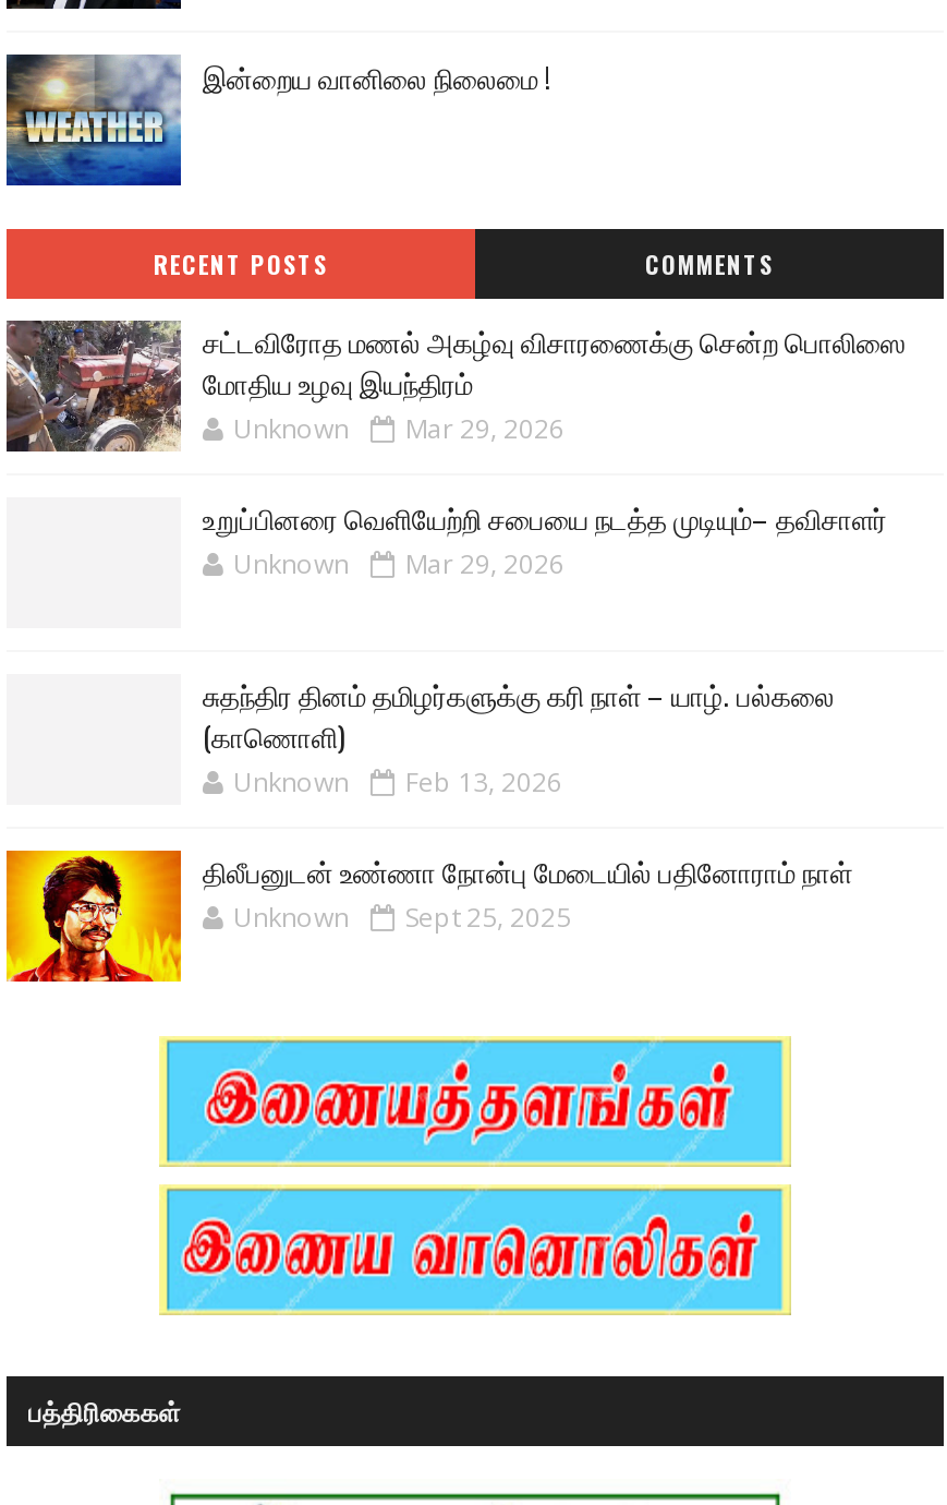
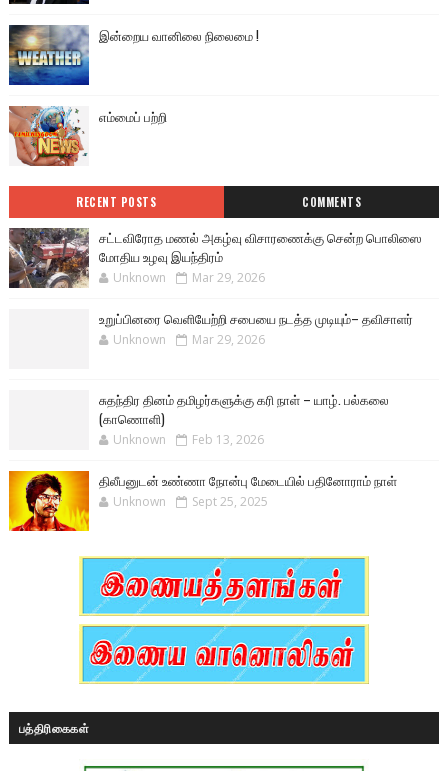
+ [image]
+ எம்மைப் பற்றி
